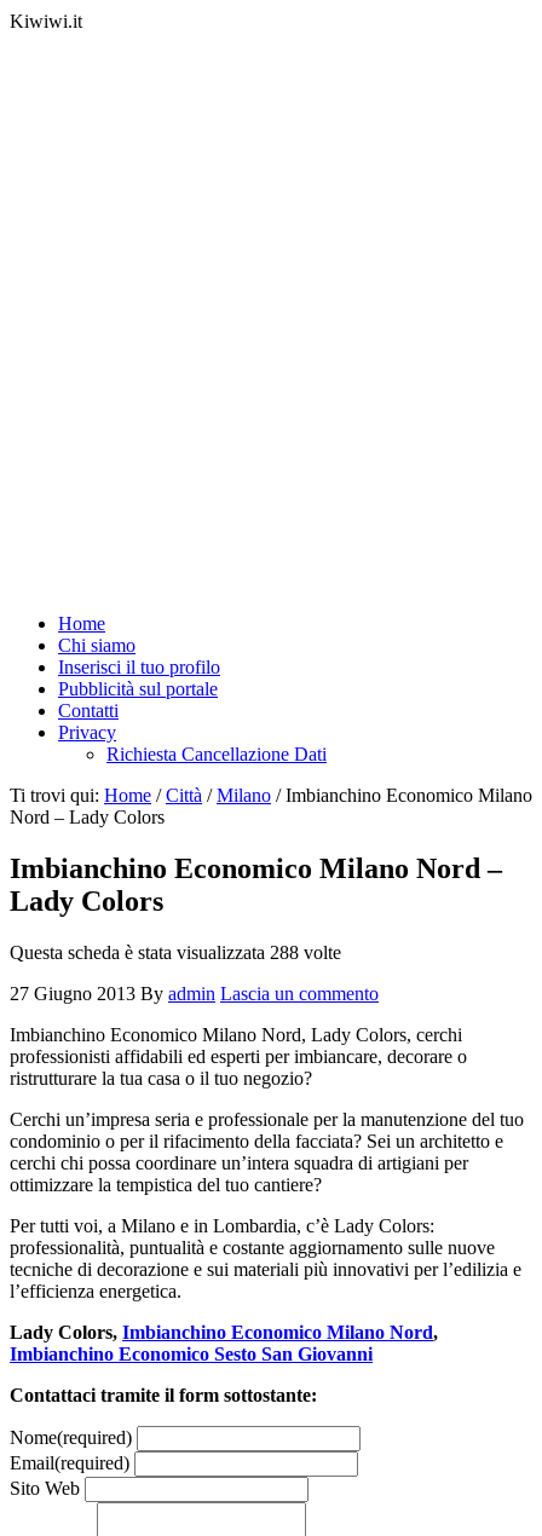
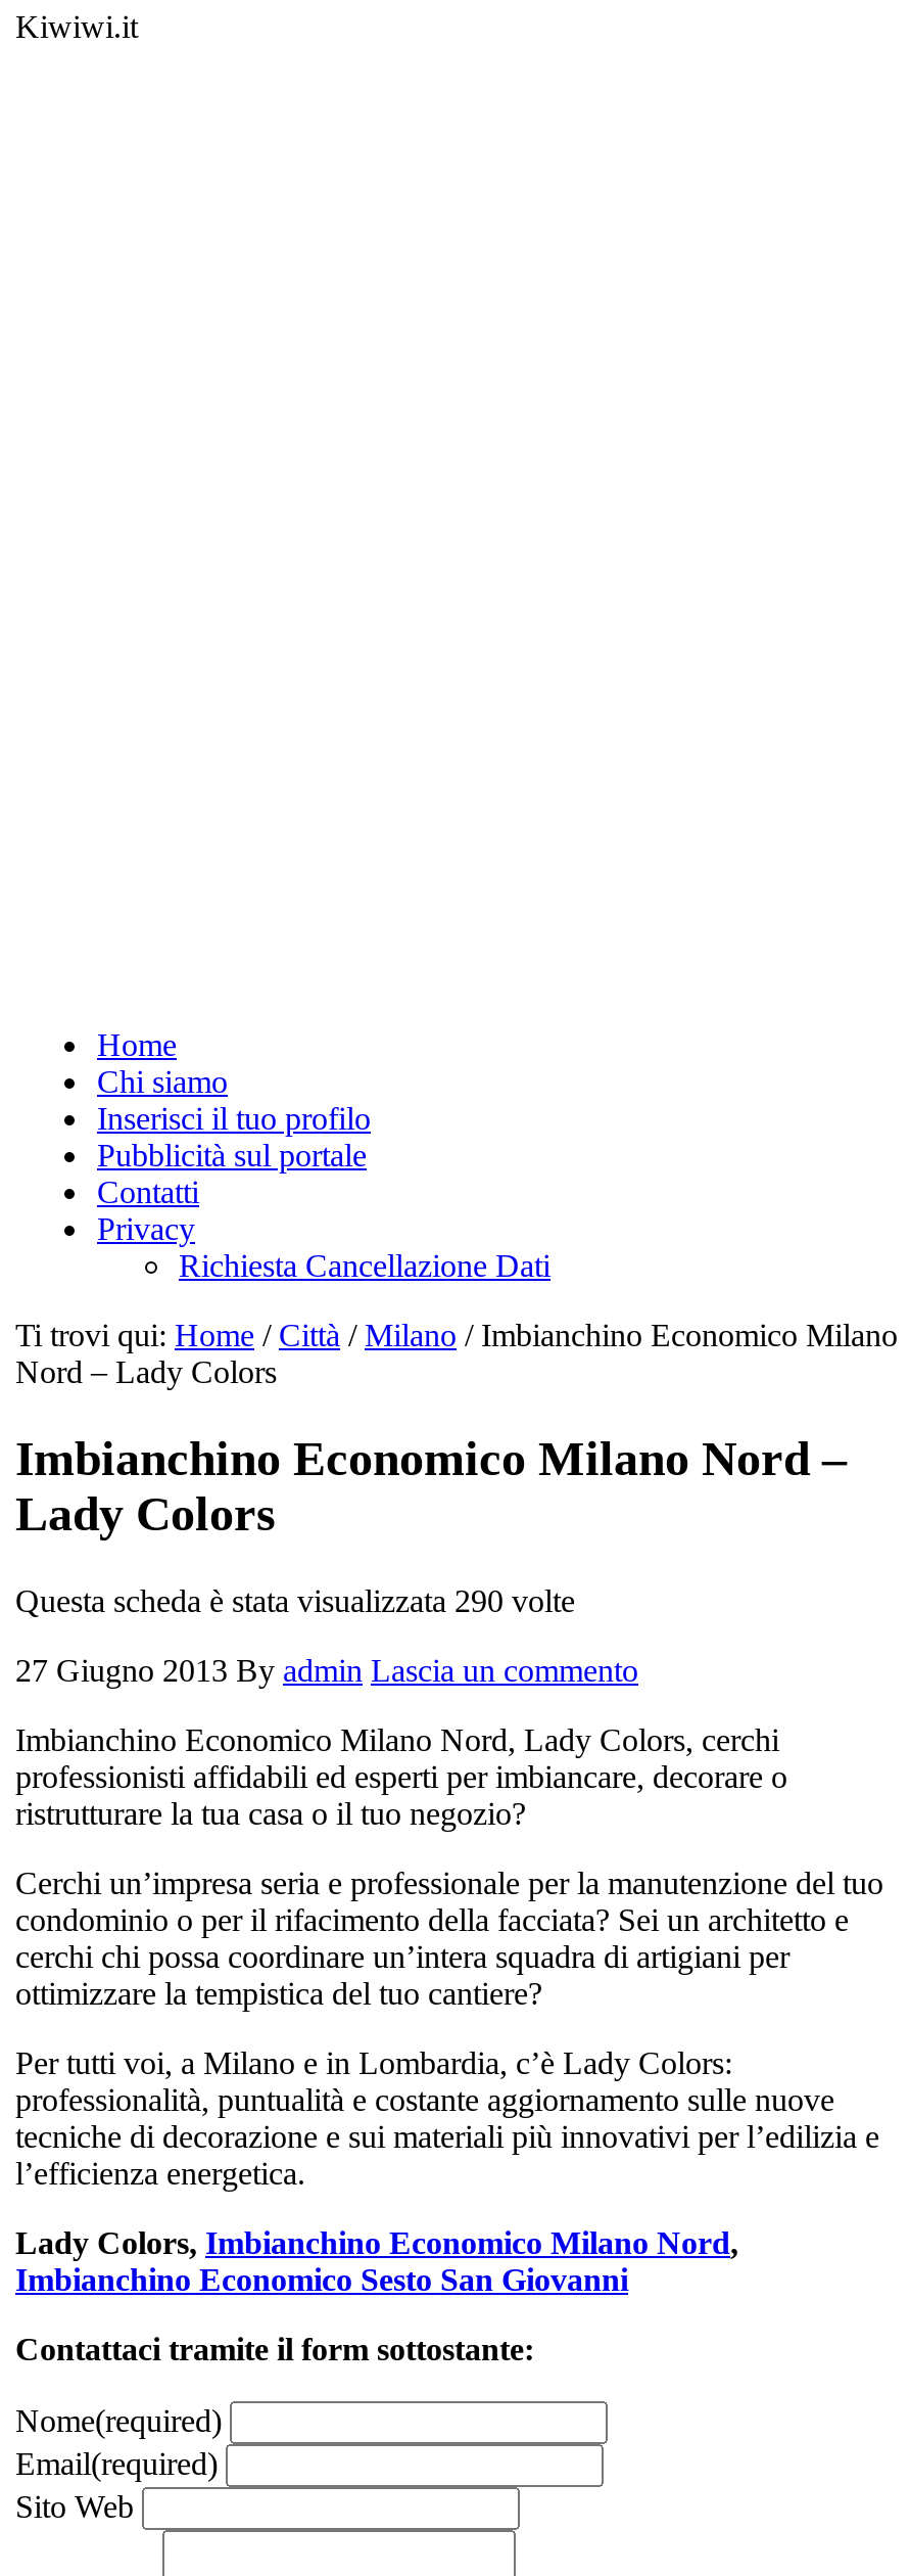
- Questa scheda è stata visualizzata 288 volte
+ Questa scheda è stata visualizzata 290 volte
